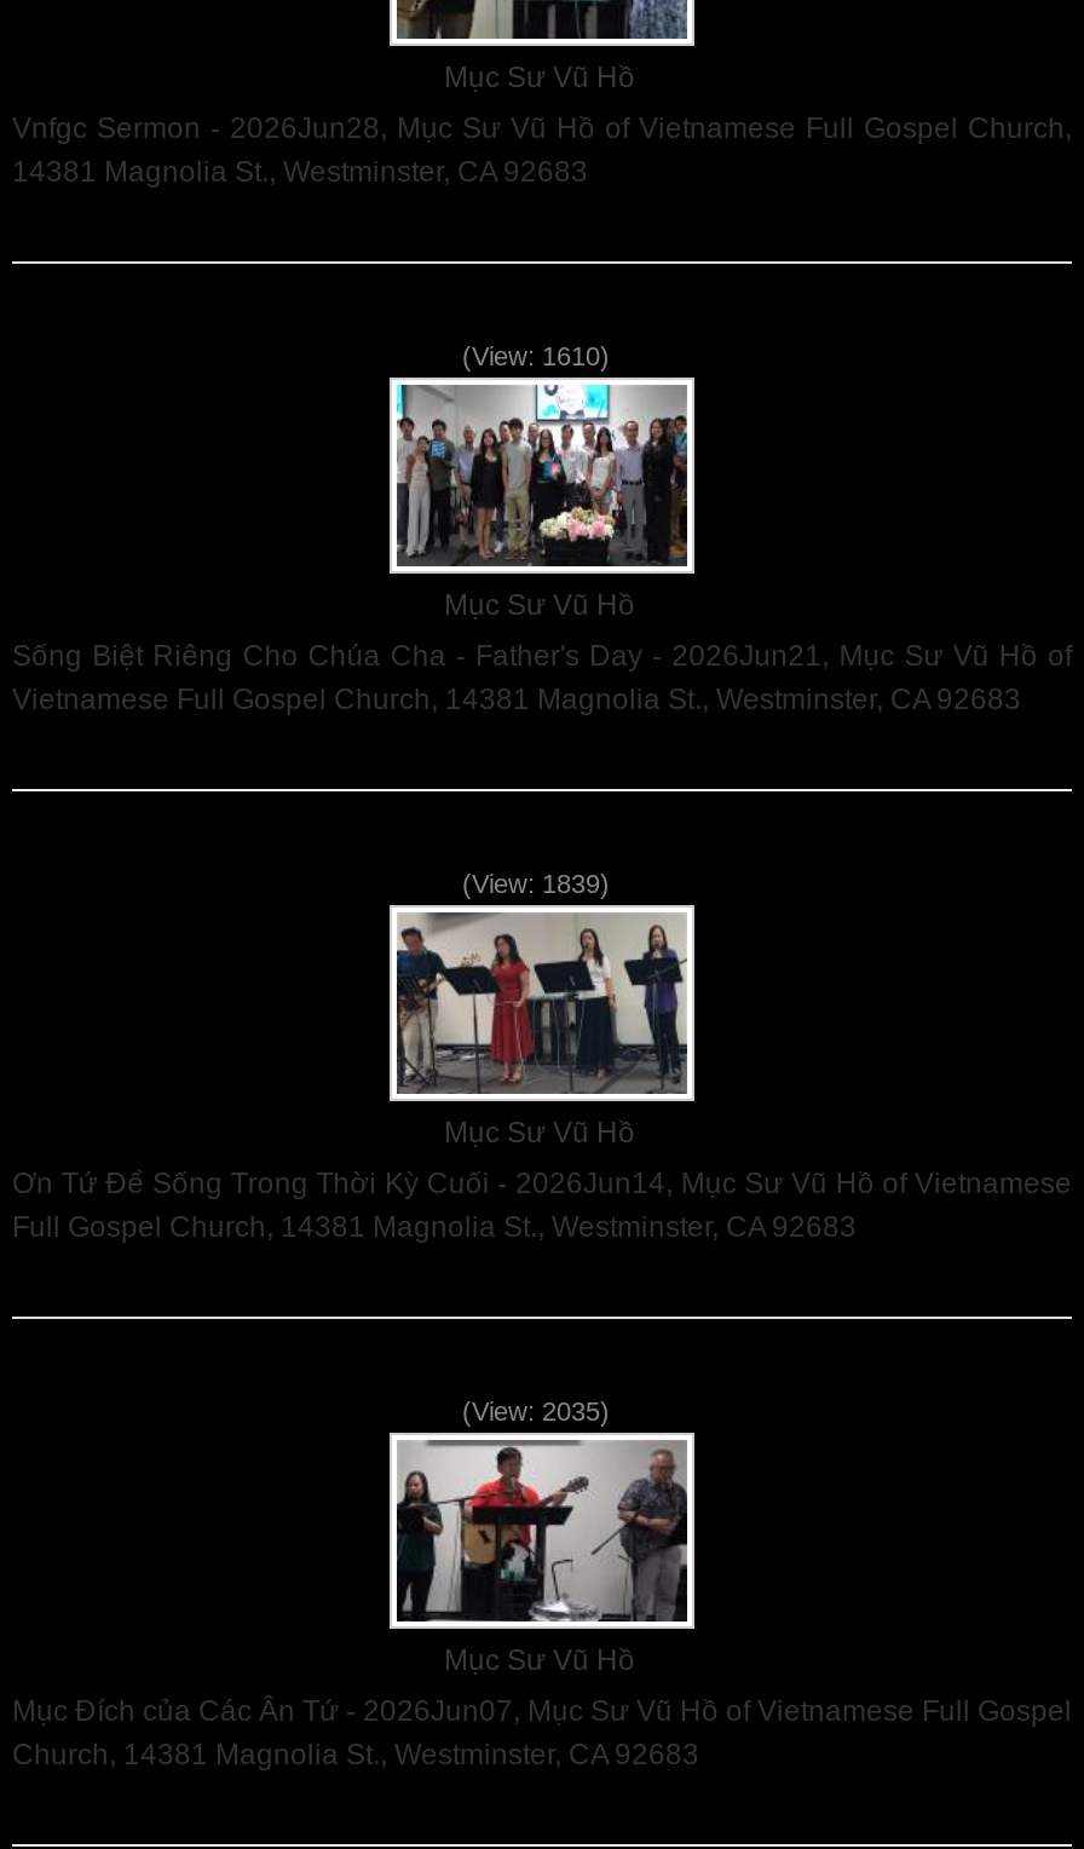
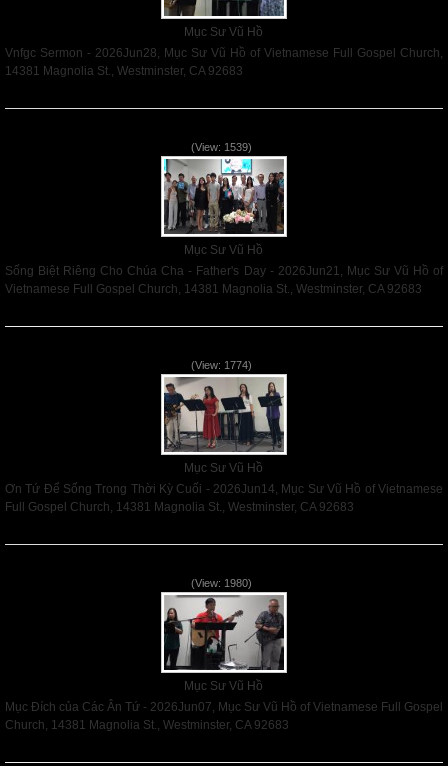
- (View: 1610)
+ (View: 1539)

- (View: 1839)
+ (View: 1774)

- (View: 2035)
+ (View: 1980)
